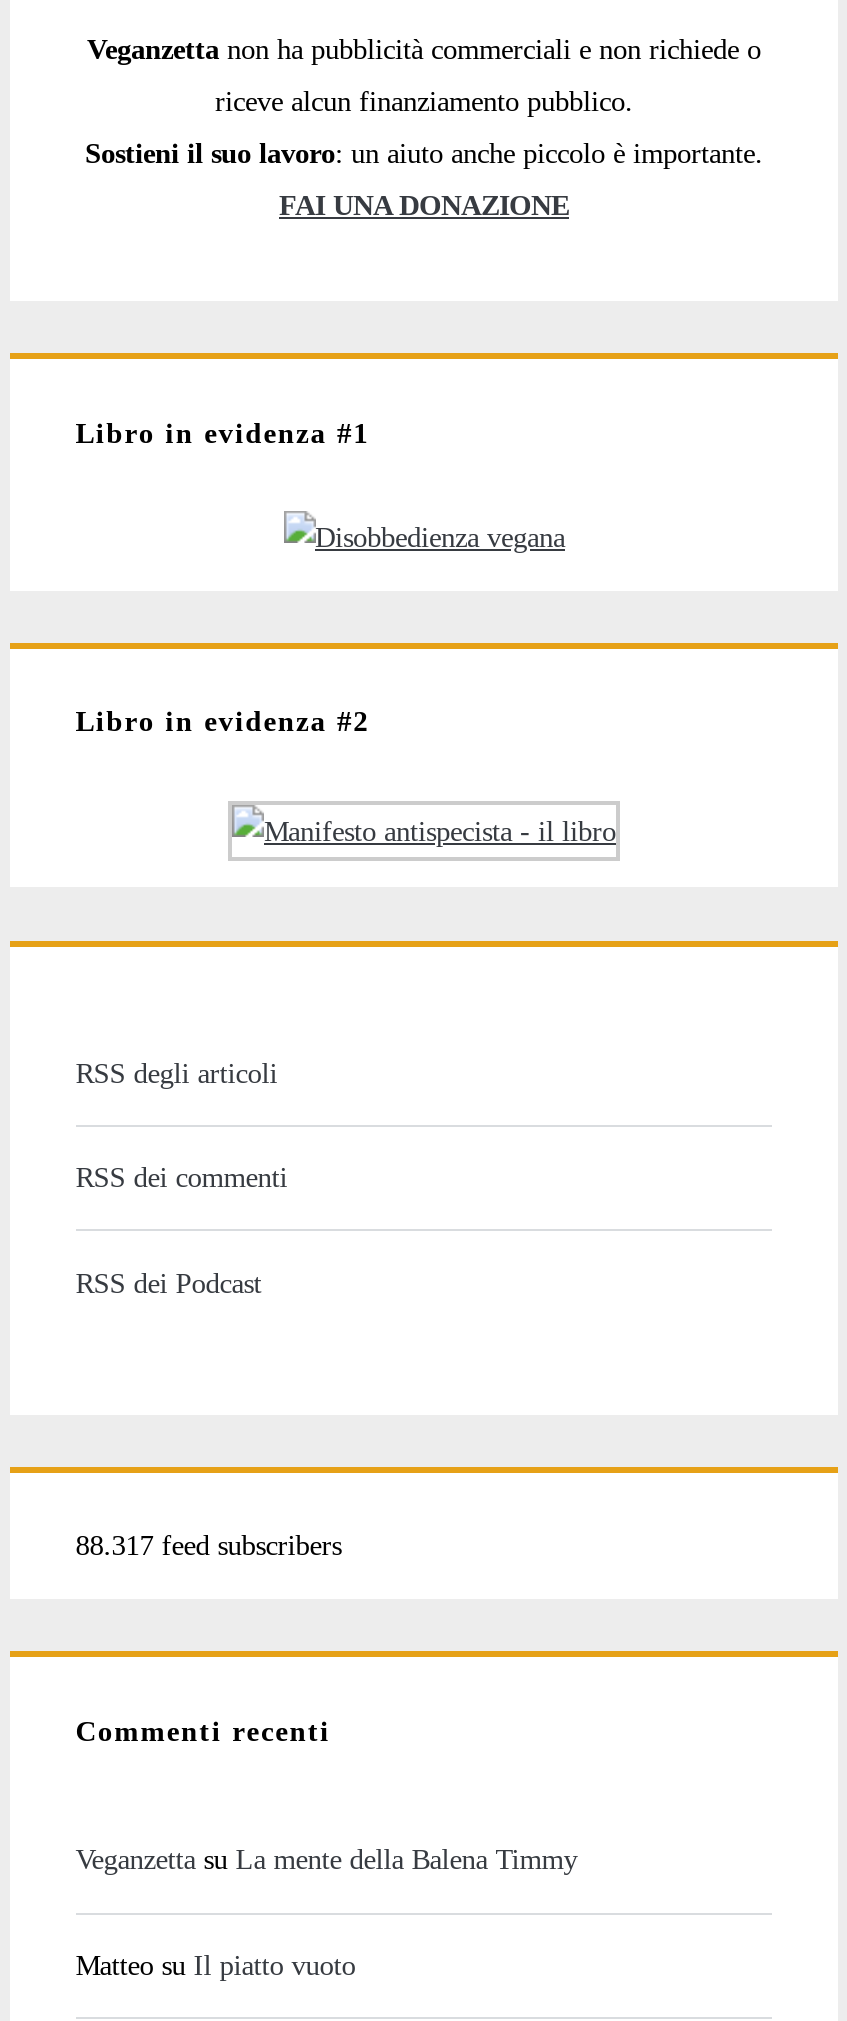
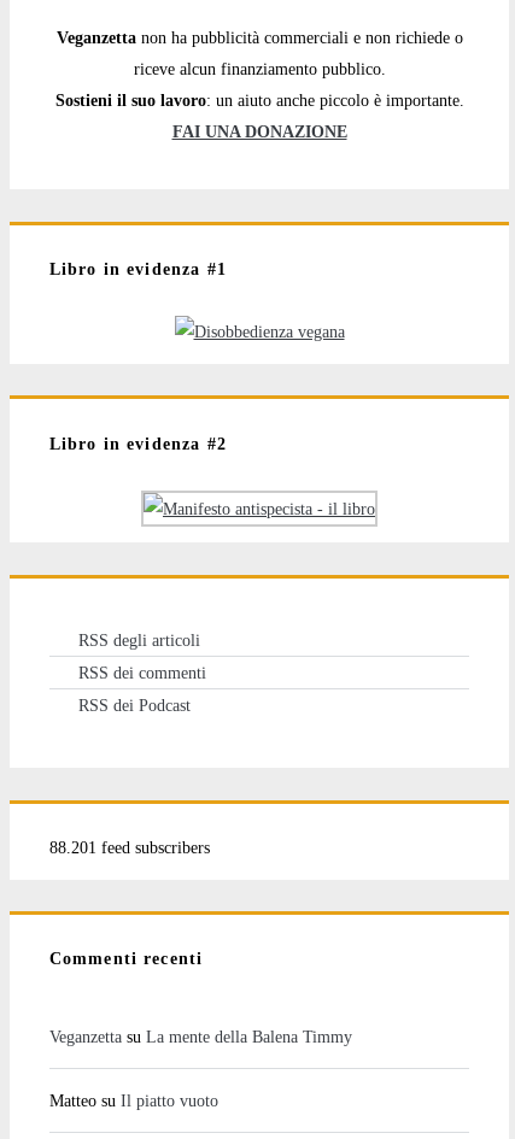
- 88.317 feed subscribers
+ 88.201 feed subscribers
